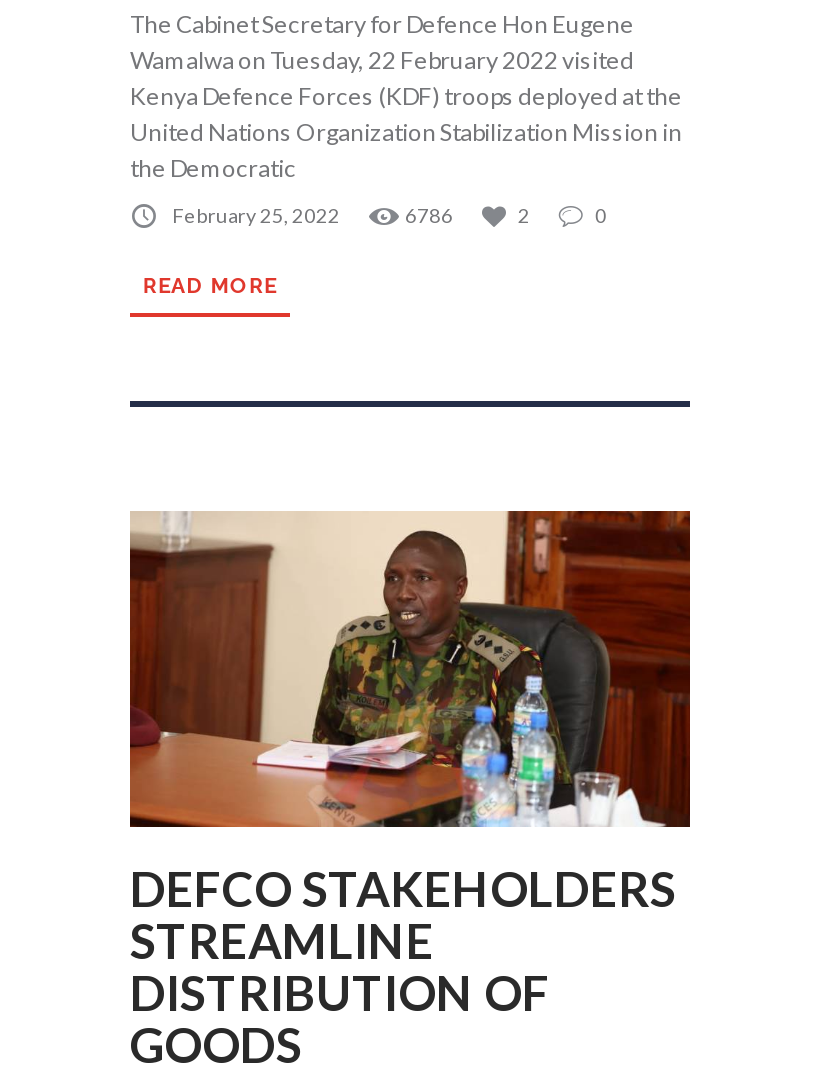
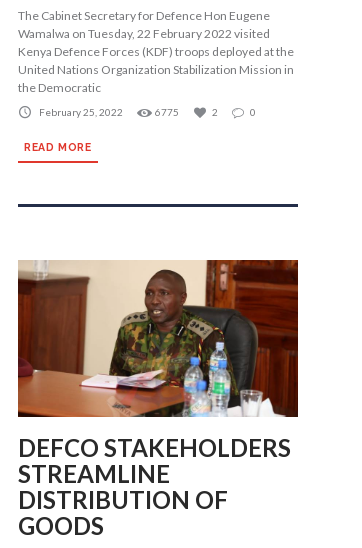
- 6786
+ 6775
